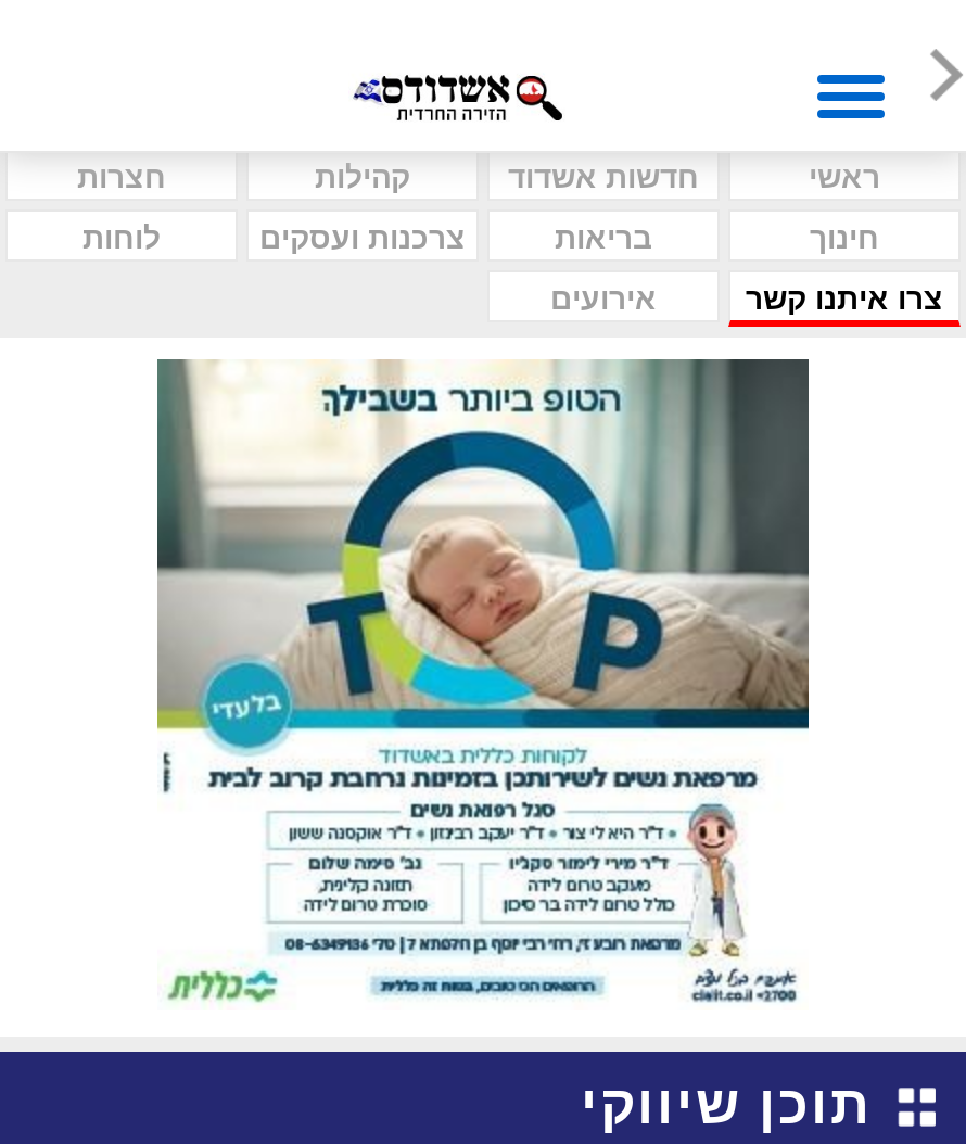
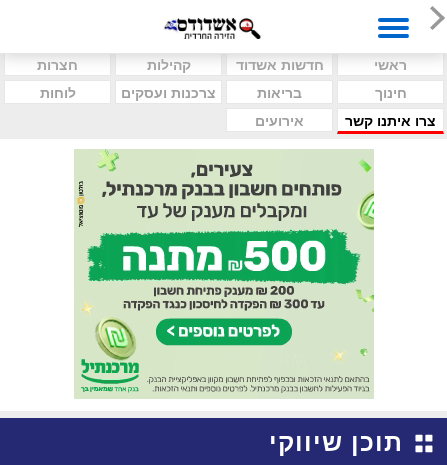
- [image]
+ [image]
